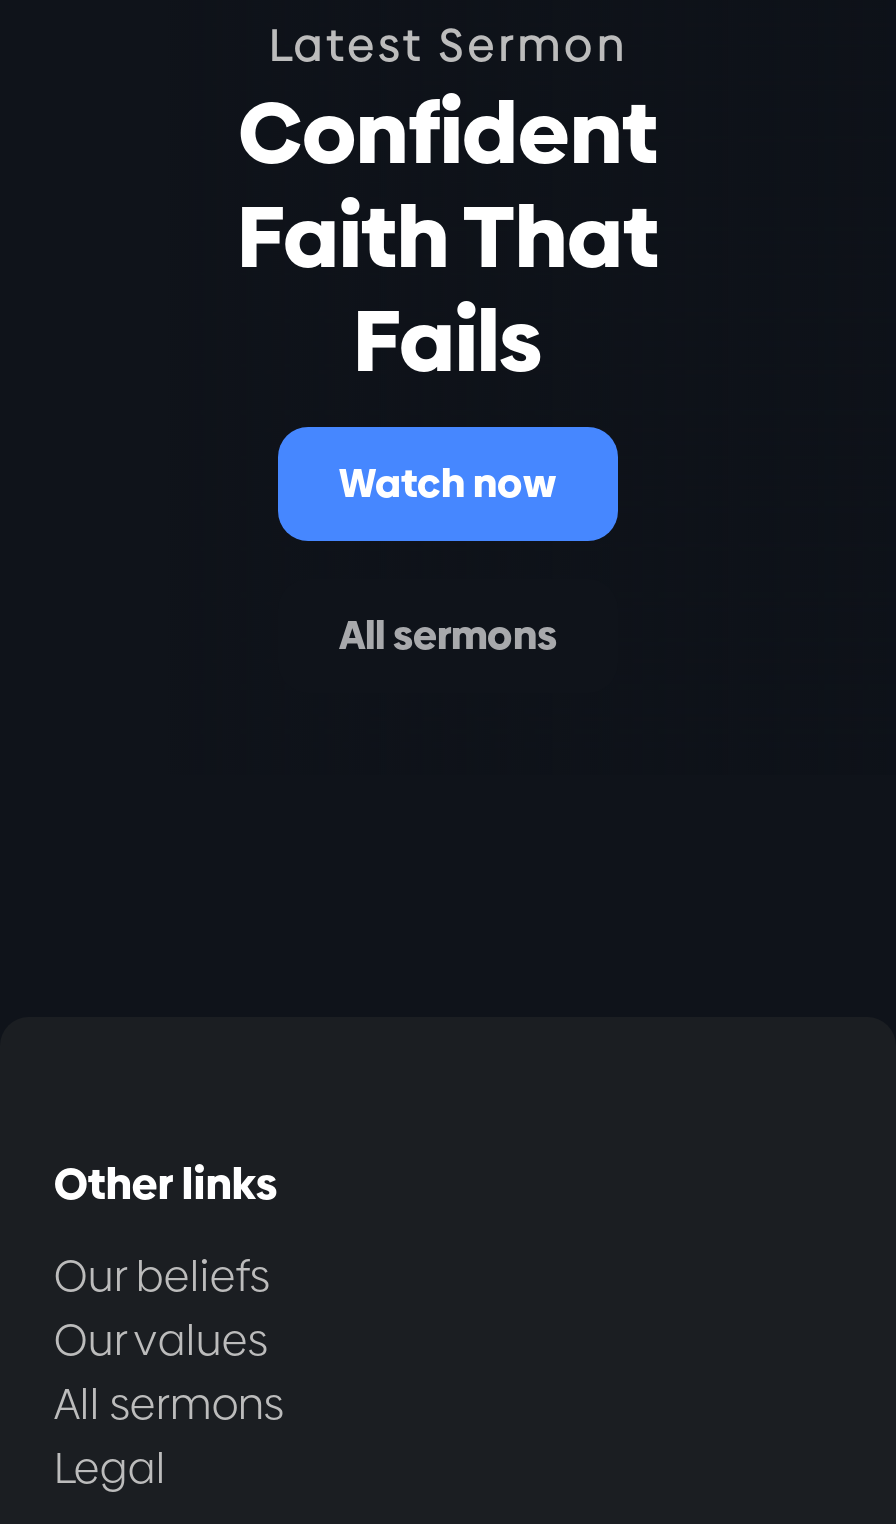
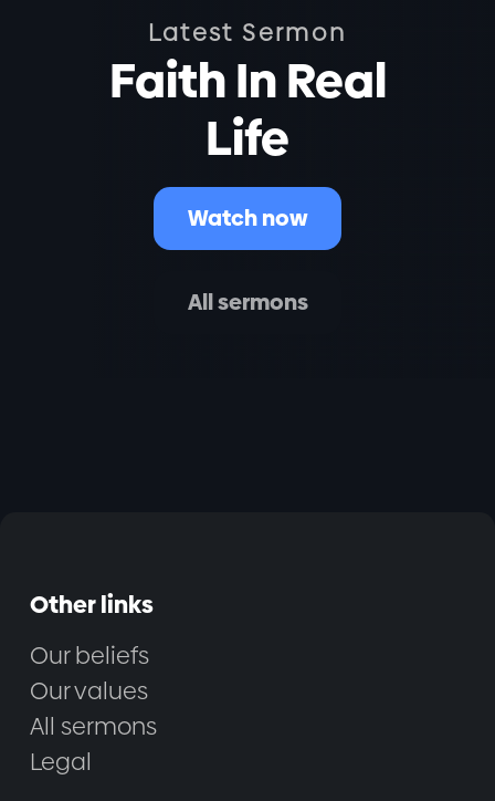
- Confident
- Faith That
- Fails
+ Faith In Real
+ Life
